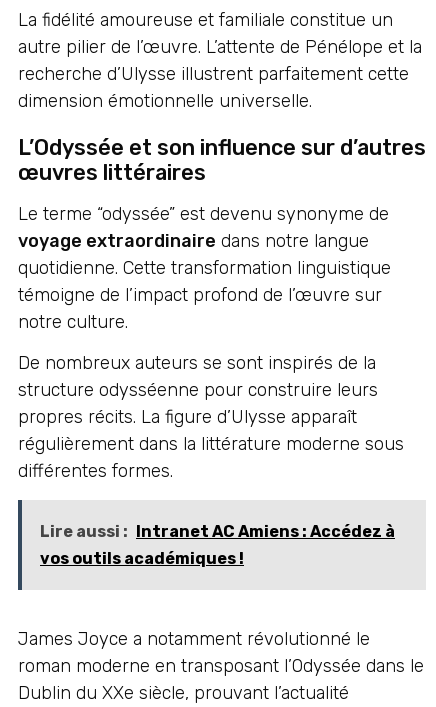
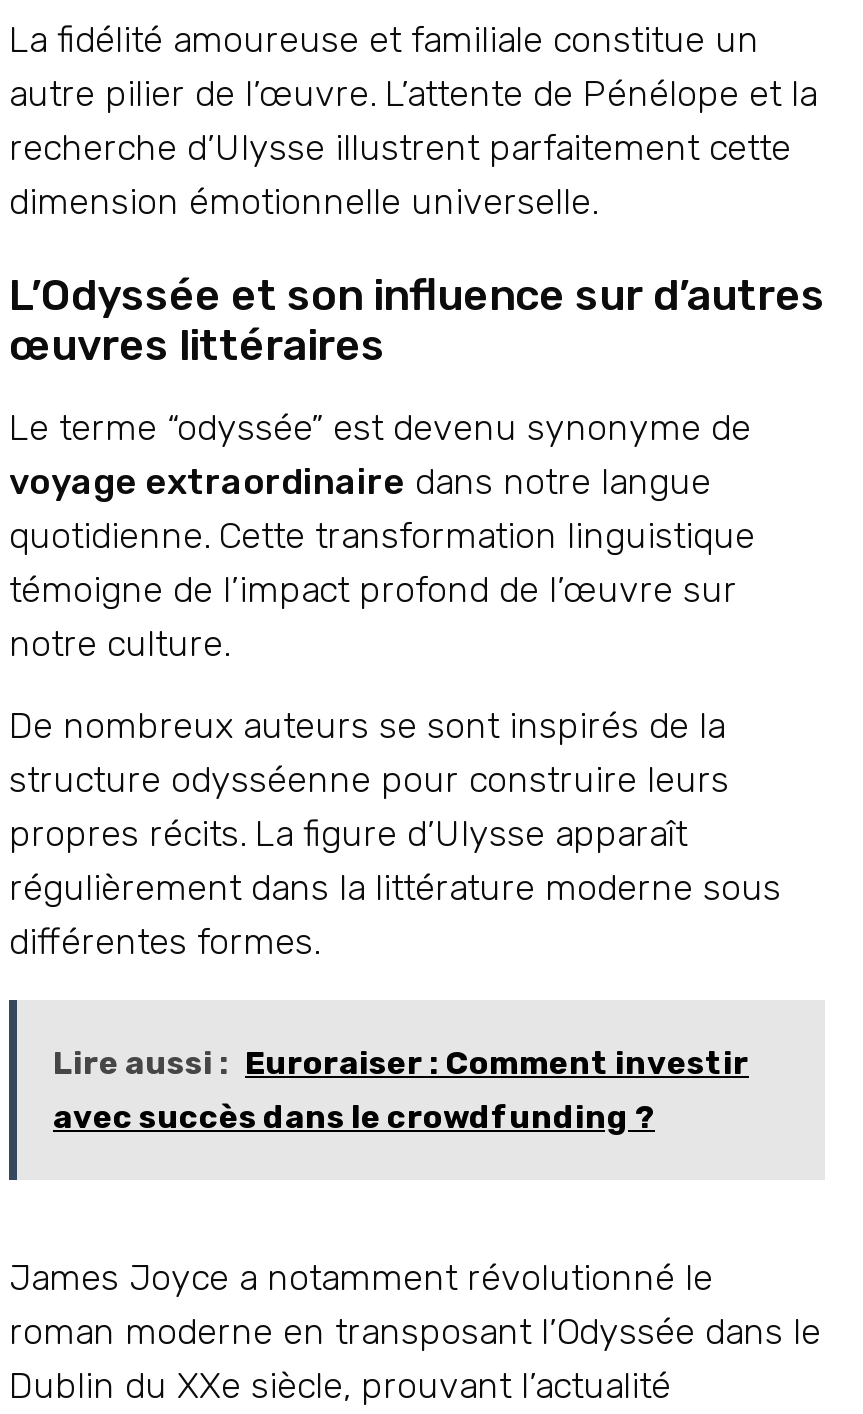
- Lire aussi : Intranet AC Amiens : Accédez à
- vos outils académiques !
+ Lire aussi : Euroraiser : Comment investir
+ avec succès dans le crowdfunding ?
